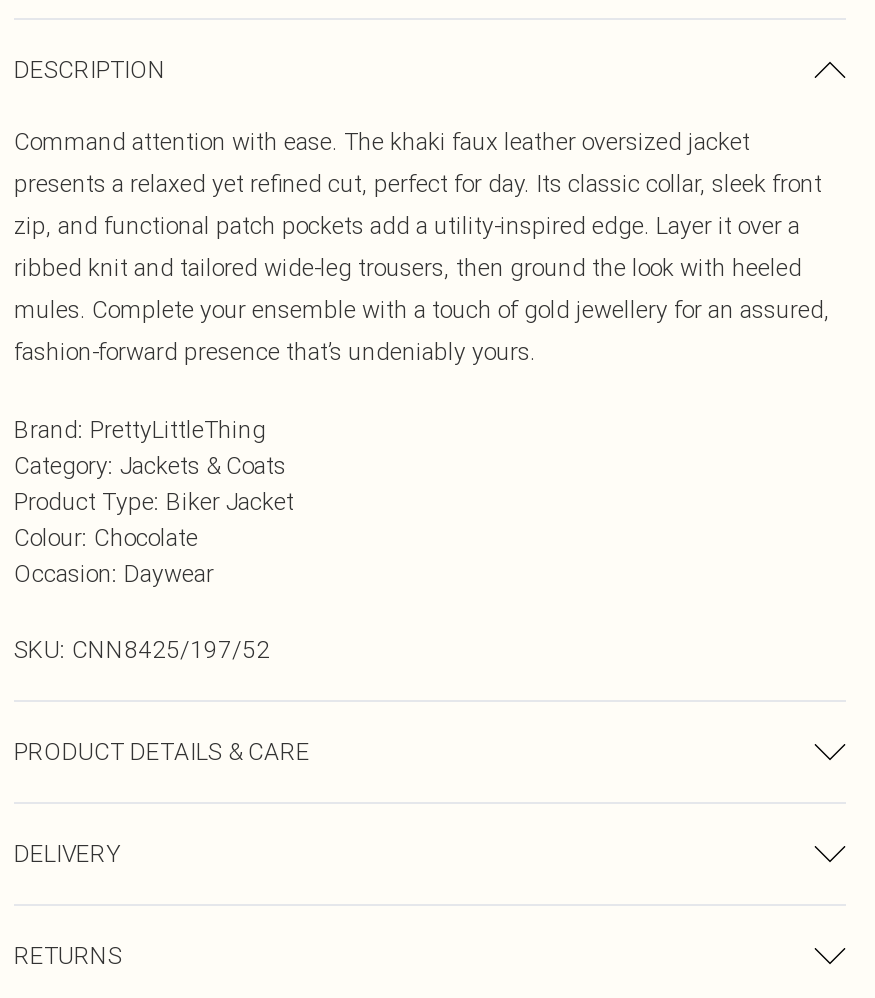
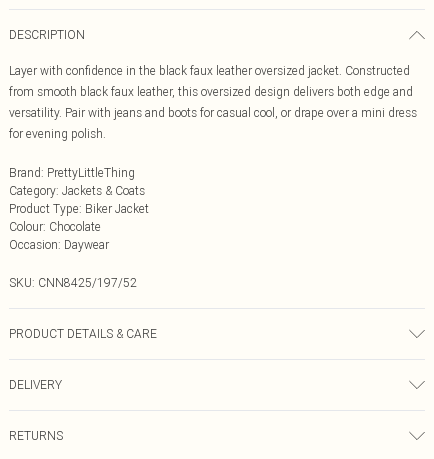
- Command attention with ease. The khaki faux leather oversized jacket
- presents a relaxed yet refined cut, perfect for day. Its classic collar, sleek front
- zip, and functional patch pockets add a utility-inspired edge. Layer it over a
- ribbed knit and tailored wide-leg trousers, then ground the look with heeled
- mules. Complete your ensemble with a touch of gold jewellery for an assured,
- fashion-forward presence that’s undeniably yours.
+ Layer with confidence in the black faux leather oversized jacket. Constructed
+ from smooth black faux leather, this oversized design delivers both edge and
+ versatility. Pair with jeans and boots for casual cool, or drape over a mini dress
+ for evening polish.
